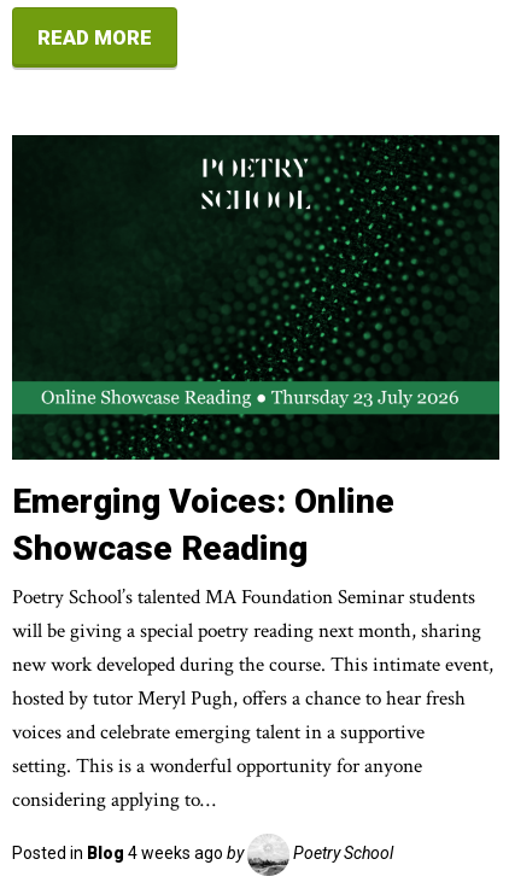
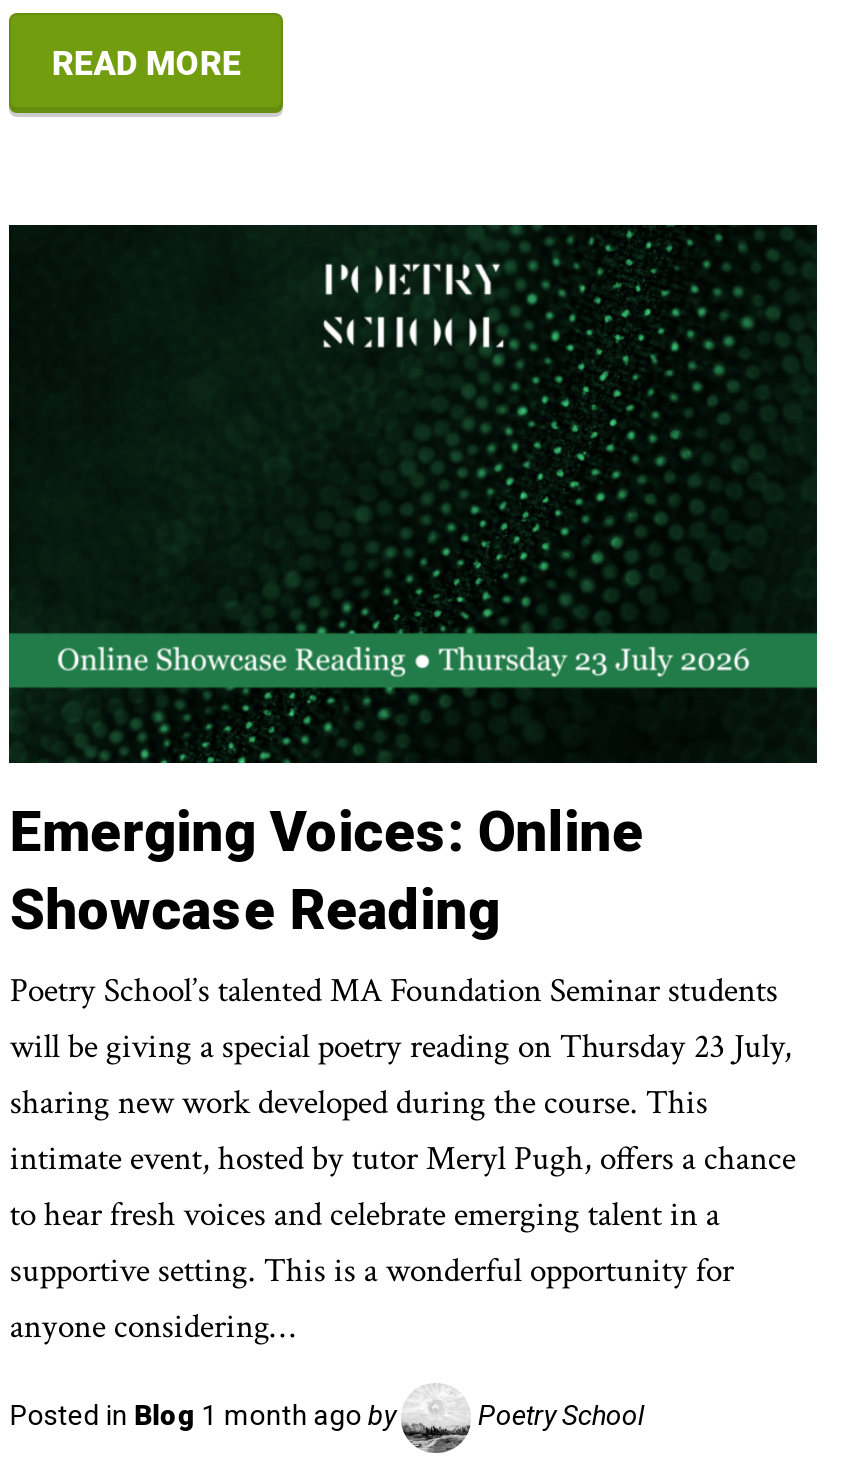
- will be giving a special poetry reading next month, sharing
- new work developed during the course. This intimate event,
- hosted by tutor Meryl Pugh, offers a chance to hear fresh
- voices and celebrate emerging talent in a supportive
- setting. This is a wonderful opportunity for anyone
- considering applying to…
+ will be giving a special poetry reading on Thursday 23 July,
+ sharing new work developed during the course. This
+ intimate event, hosted by tutor Meryl Pugh, offers a chance
+ to hear fresh voices and celebrate emerging talent in a
+ supportive setting. This is a wonderful opportunity for
+ anyone considering…

- Posted in Blog 4 weeks ago by
+ Posted in Blog 1 month ago by
